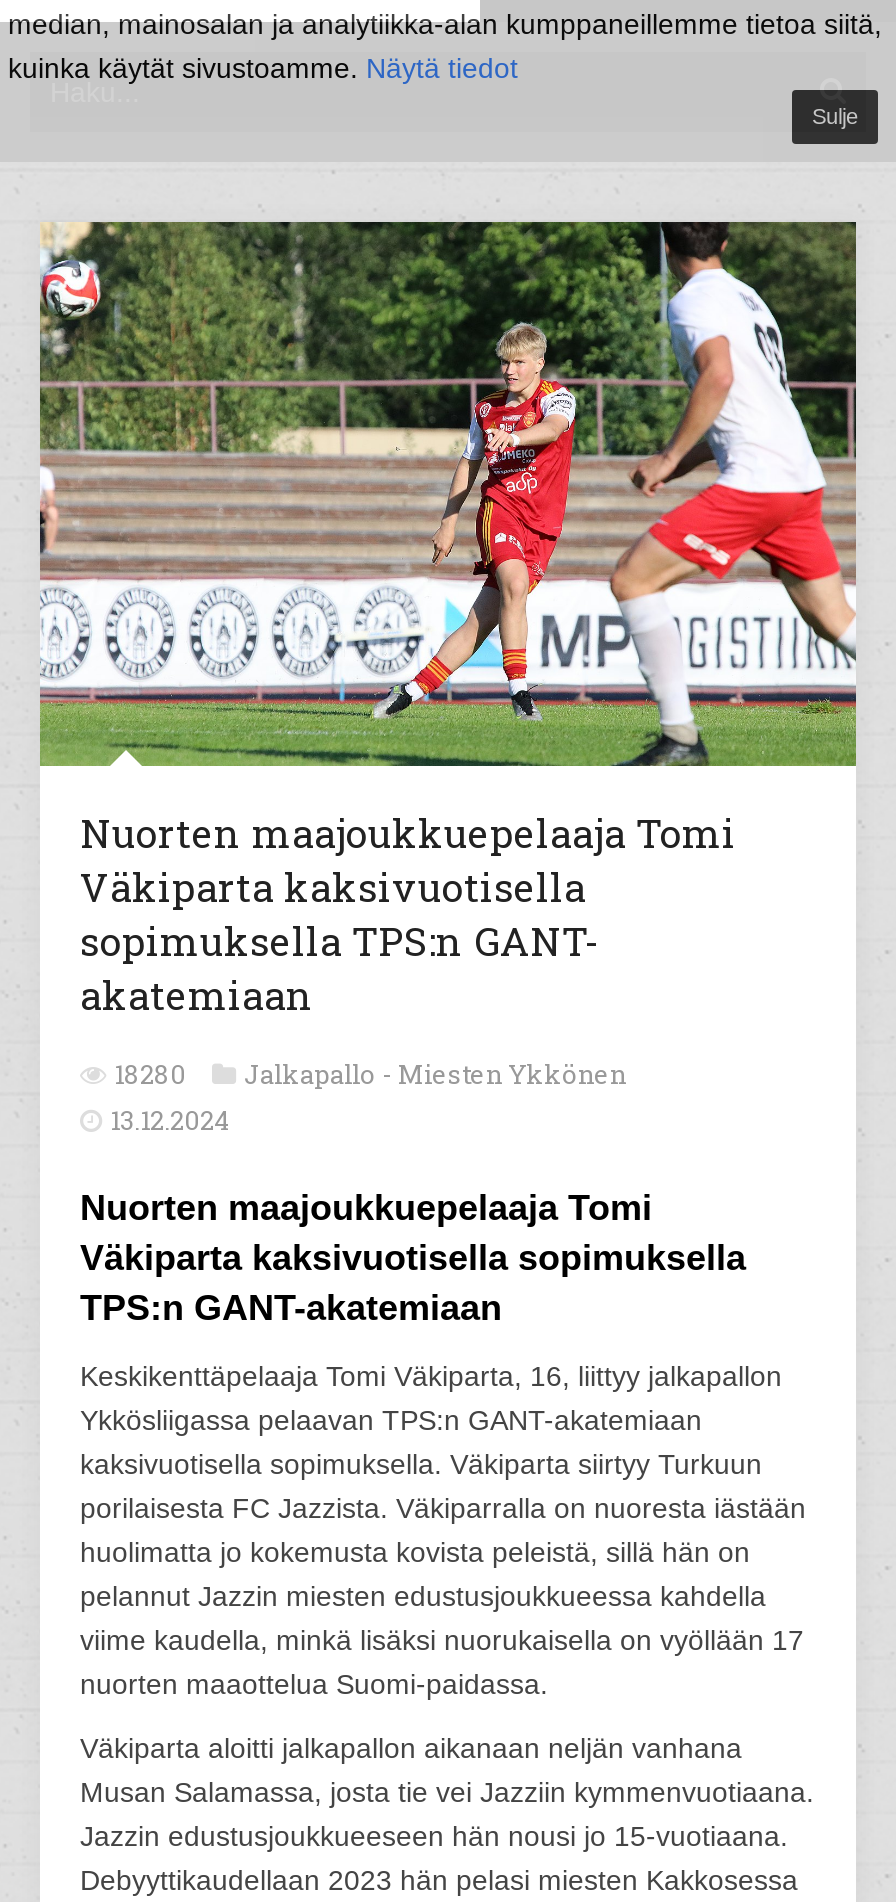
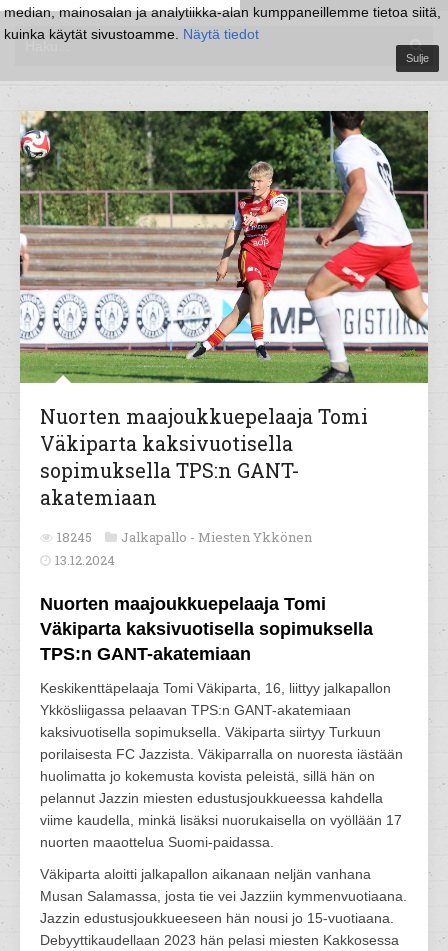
- 18280 Jalkapallo - Miesten Ykkönen
+ 18245 Jalkapallo - Miesten Ykkönen
